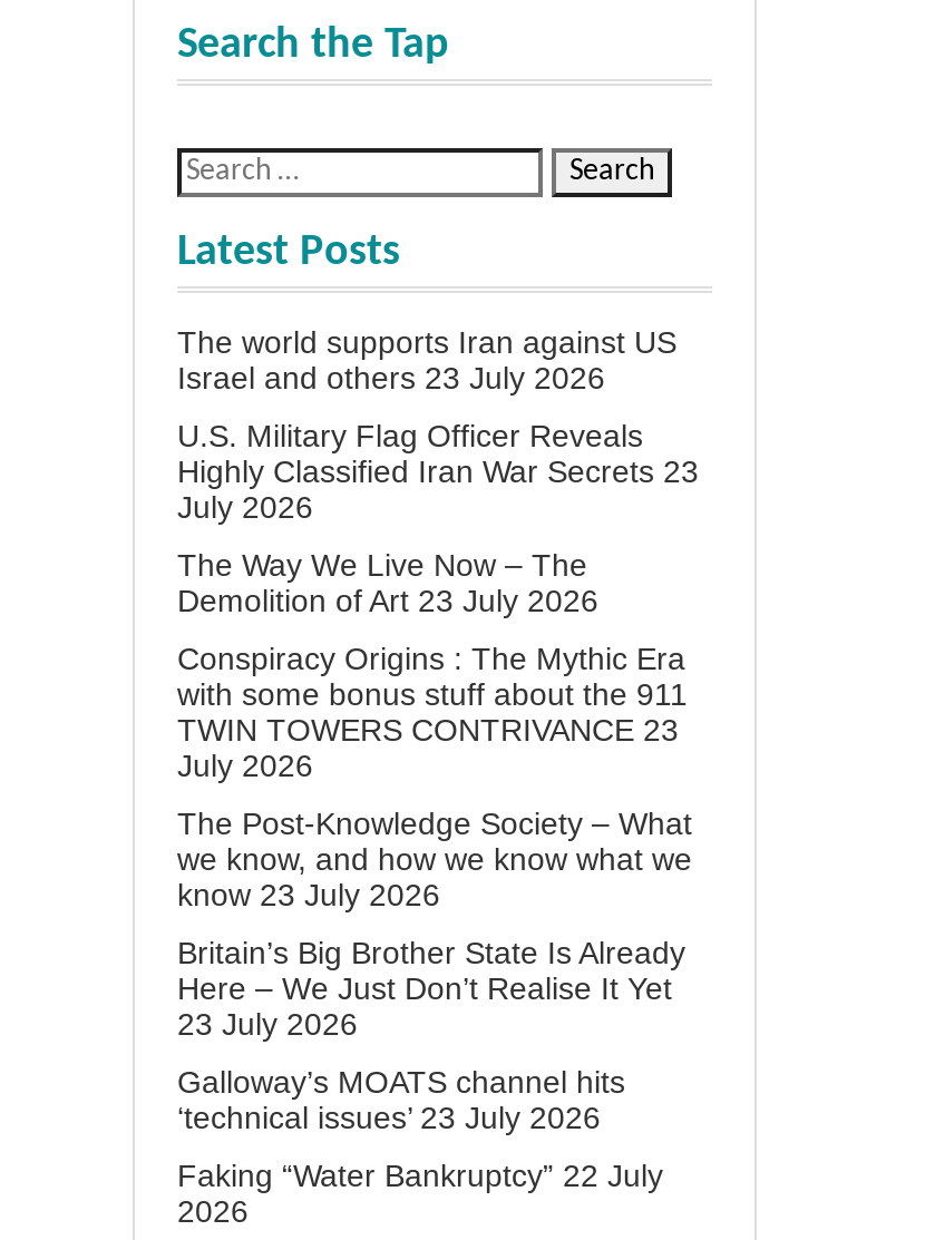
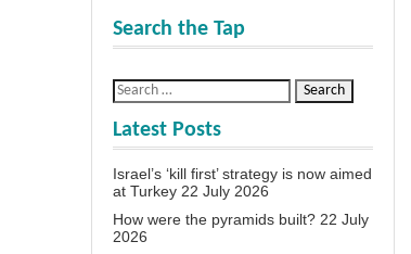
- The world supports Iran against US
- Israel and others 23 July 2026
- U.S. Military Flag Officer Reveals
- Highly Classified Iran War Secrets 23
- July 2026
- The Way We Live Now – The
- Demolition of Art 23 July 2026
- Conspiracy Origins : The Mythic Era
- with some bonus stuff about the 911
- TWIN TOWERS CONTRIVANCE 23
- July 2026
- The Post-Knowledge Society – What
- we know, and how we know what we
- know 23 July 2026
- Britain’s Big Brother State Is Already
- Here – We Just Don’t Realise It Yet
- 23 July 2026
- Galloway’s MOATS channel hits
- ‘technical issues’ 23 July 2026
- Faking “Water Bankruptcy” 22 July
+ Israel’s ‘kill first’ strategy is now aimed
+ at Turkey 22 July 2026
+ How were the pyramids built? 22 July
